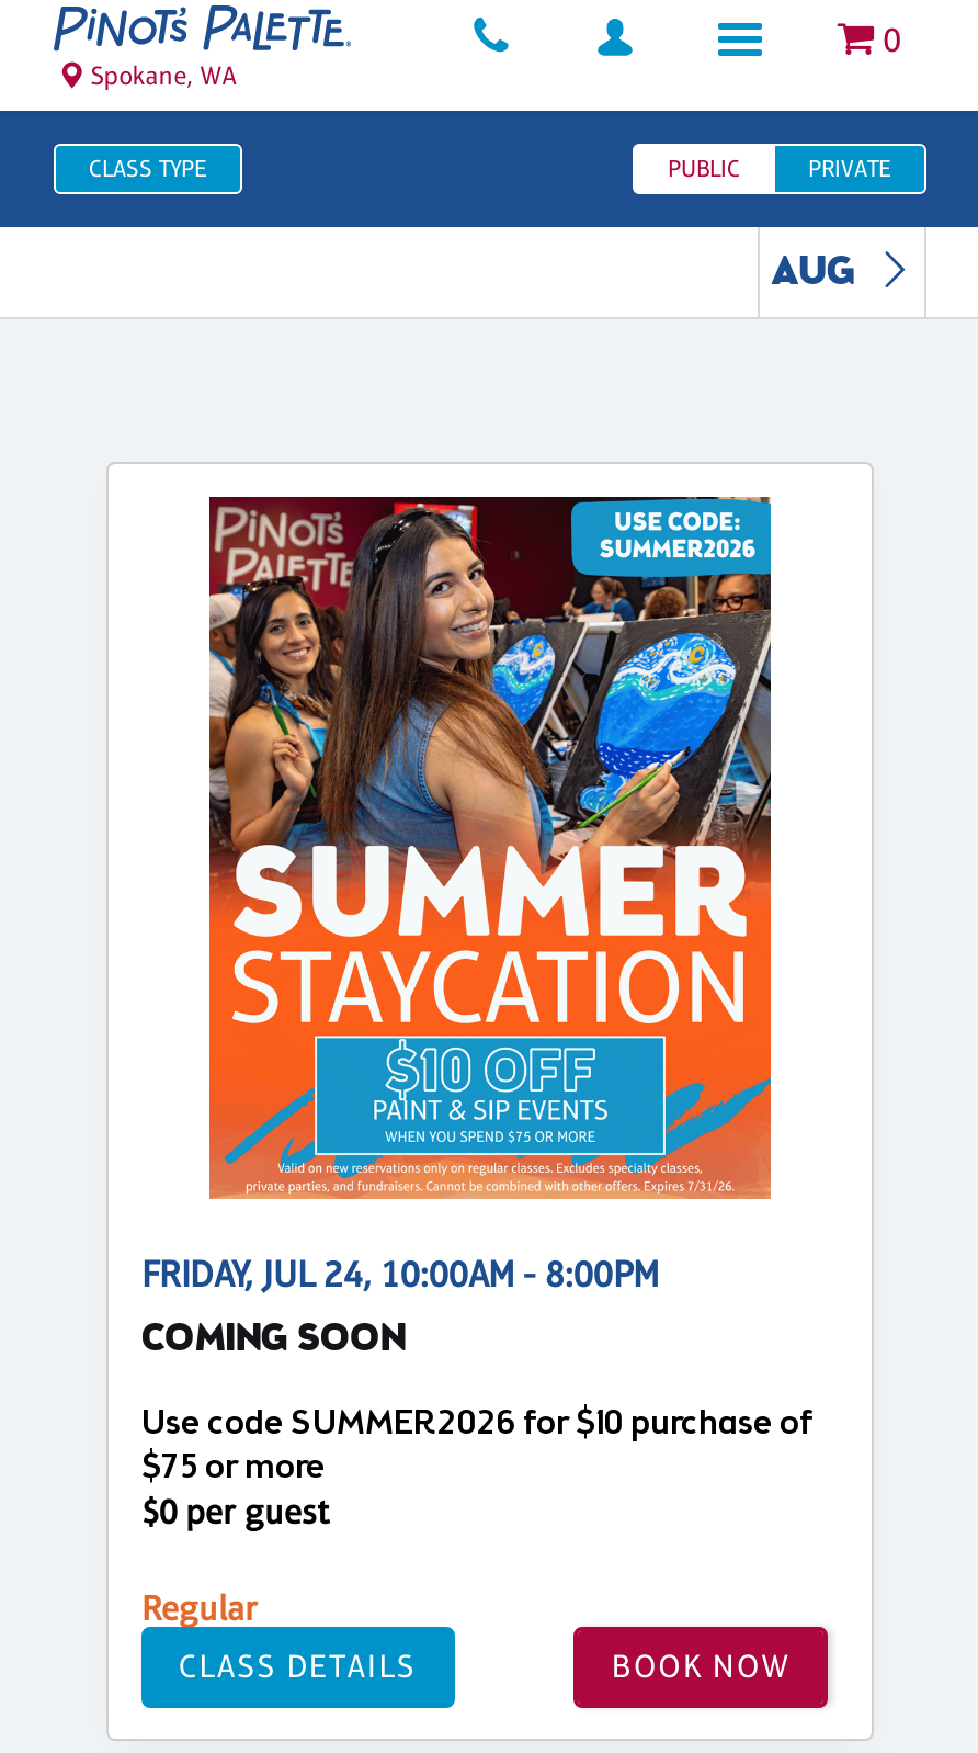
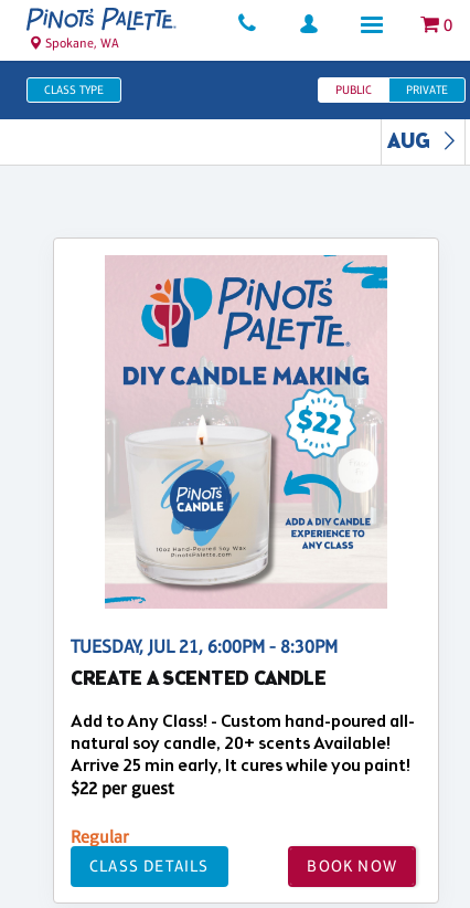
- [image]
- FRIDAY, JUL 24, 10:00AM - 8:00PM
- COMING SOON
+ [image]
+ TUESDAY, JUL 21, 6:00PM - 8:30PM
+ CREATE A SCENTED CANDLE

- Use code SUMMER2026 for $10 purchase of
- $75 or more
- $0 per guest
+ Add to Any Class! - Custom hand-poured all-
+ natural soy candle, 20+ scents Available!
+ Arrive 25 min early, It cures while you paint!
+ $22 per guest
